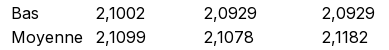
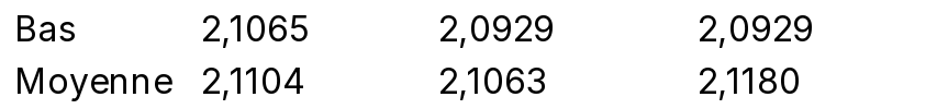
- 2,1002
+ 2,1065

- Moyenne 2,1099
+ Moyenne 2,1104

- 2,1078
+ 2,1063

- 2,1182
+ 2,1180
